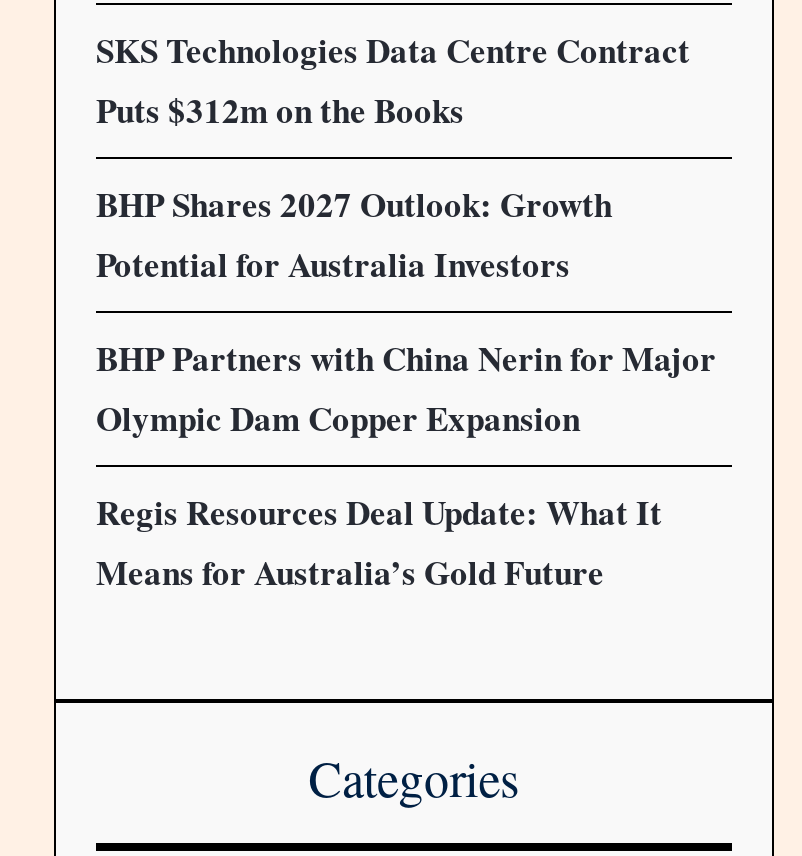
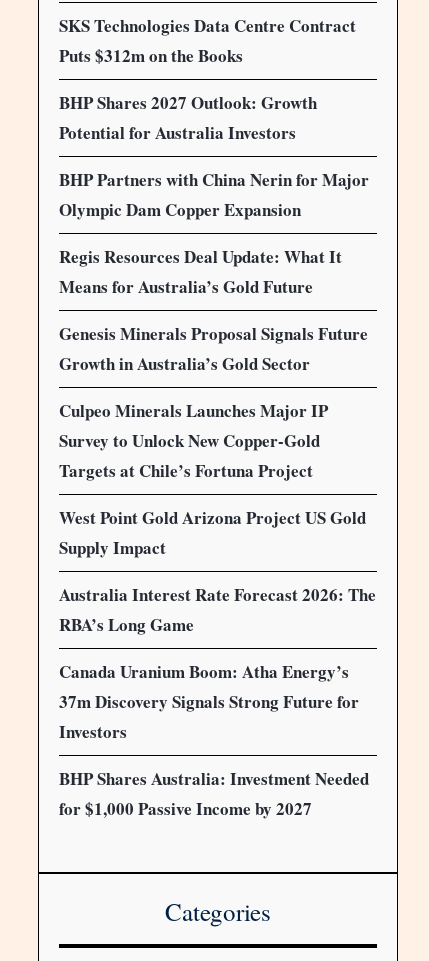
+ Genesis Minerals Proposal Signals Future
+ Growth in Australia’s Gold Sector
+ Culpeo Minerals Launches Major IP
+ Survey to Unlock New Copper-Gold
+ Targets at Chile’s Fortuna Project
+ West Point Gold Arizona Project US Gold
+ Supply Impact
+ Australia Interest Rate Forecast 2026: The
+ RBA’s Long Game
+ Canada Uranium Boom: Atha Energy’s
+ 37m Discovery Signals Strong Future for
+ Investors
+ BHP Shares Australia: Investment Needed
+ for $1,000 Passive Income by 2027
